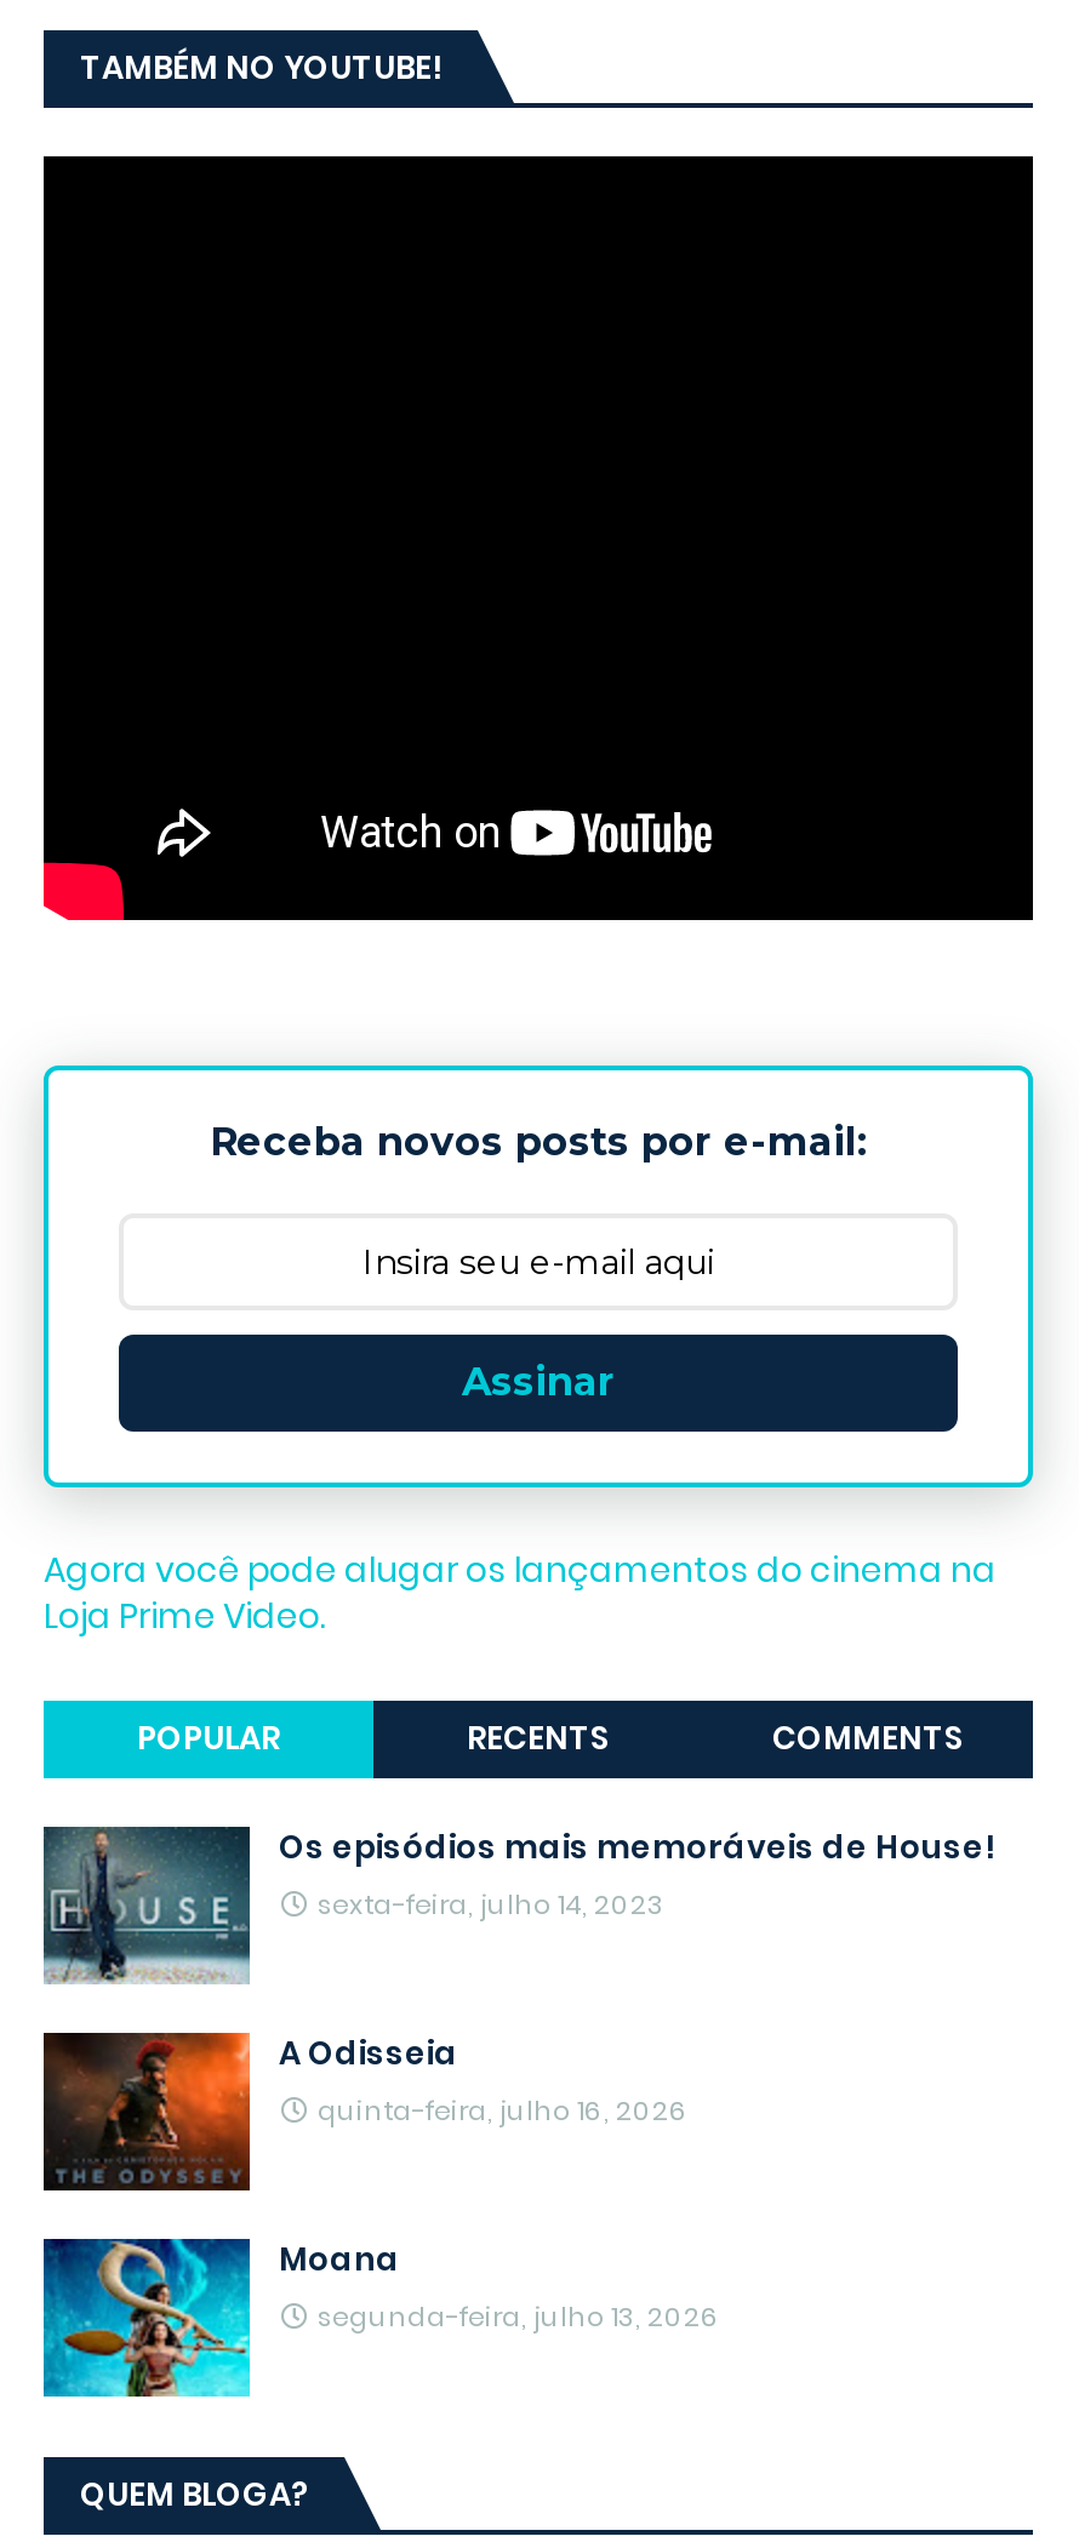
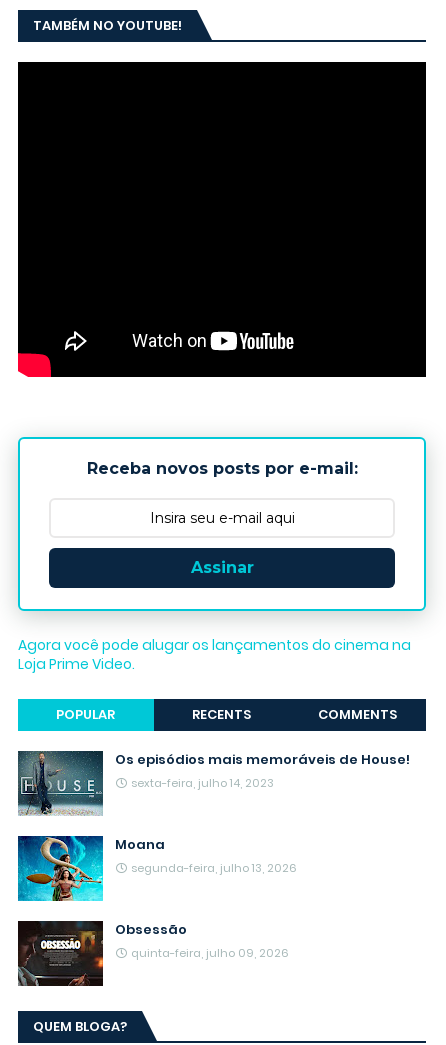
- [image]
- A Odisseia
- quinta-feira, julho 16, 2026

moved up: [image] | Moana | segunda-feira, julho 13, 2026

+ [image]
+ Obsessão
+ quinta-feira, julho 09, 2026
